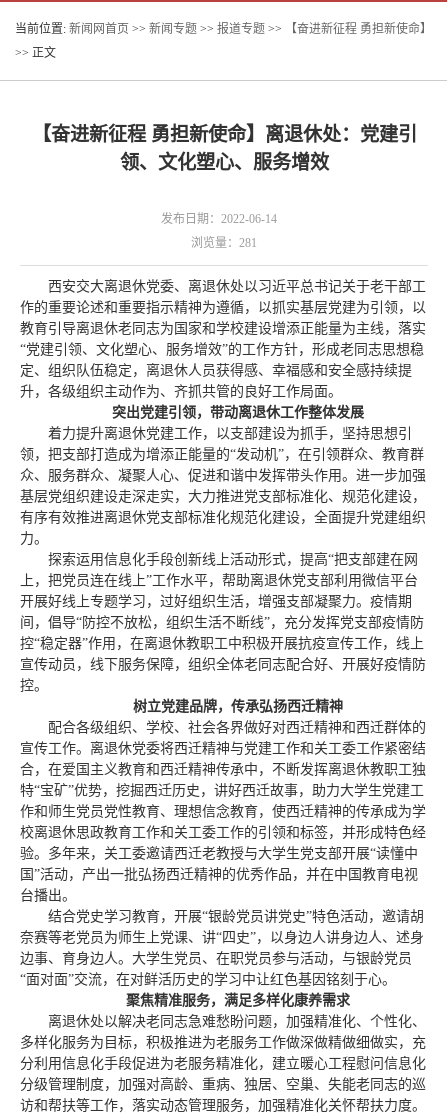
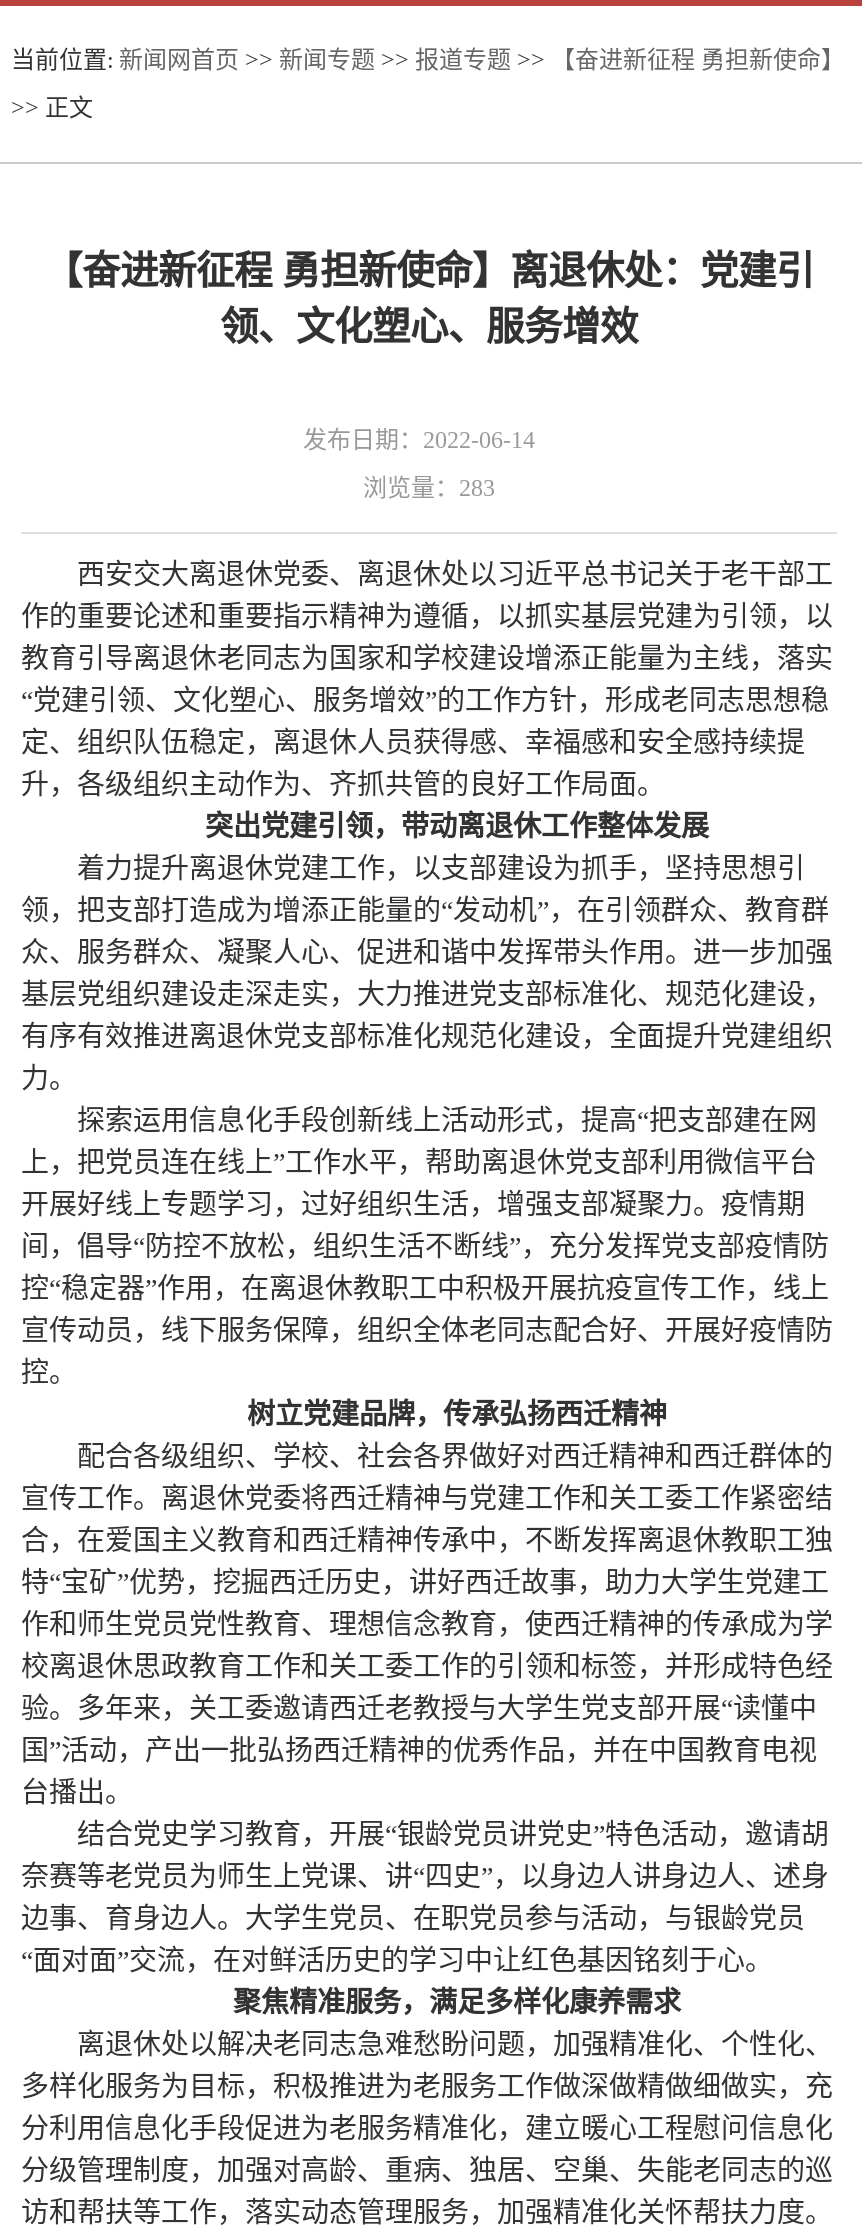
- 浏览量：281
+ 浏览量：283
